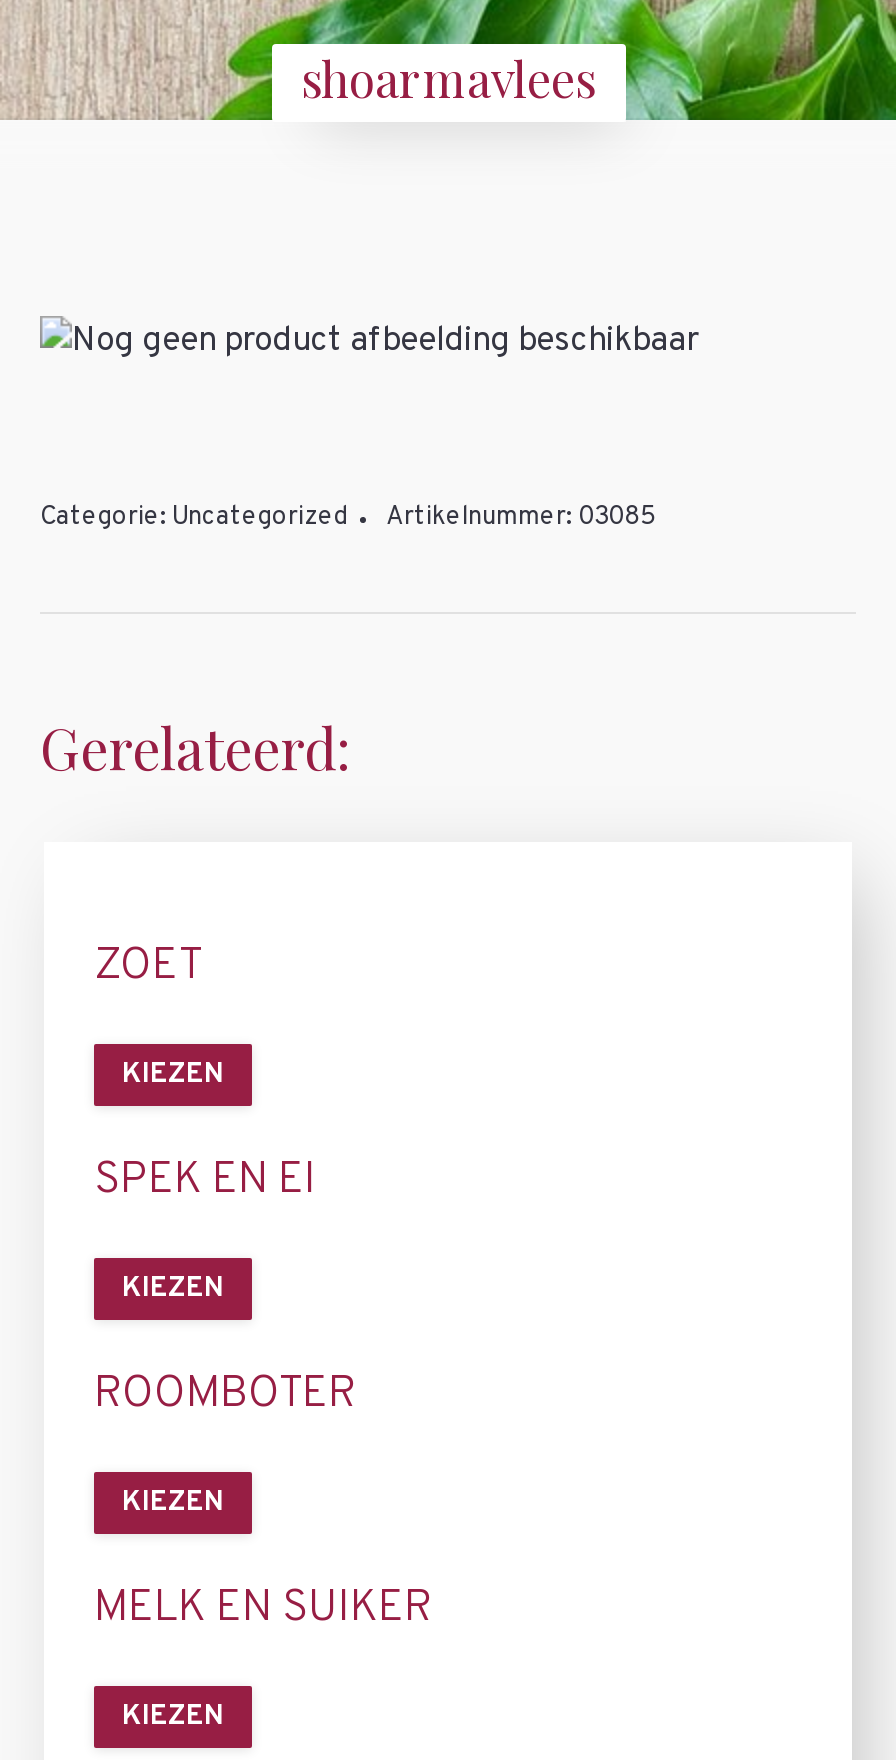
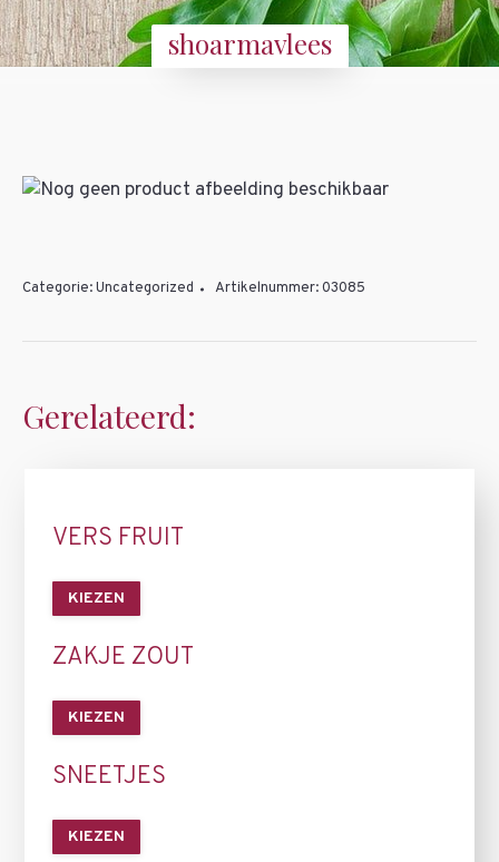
- ZOET
+ VERS FRUIT

- SPEK EN EI
+ ZAKJE ZOUT

- ROOMBOTER
- KIEZEN
- MELK EN SUIKER
+ SNEETJES
